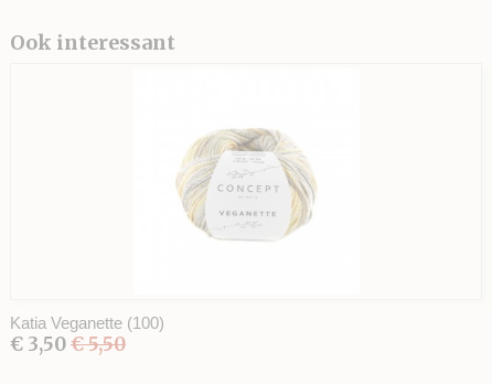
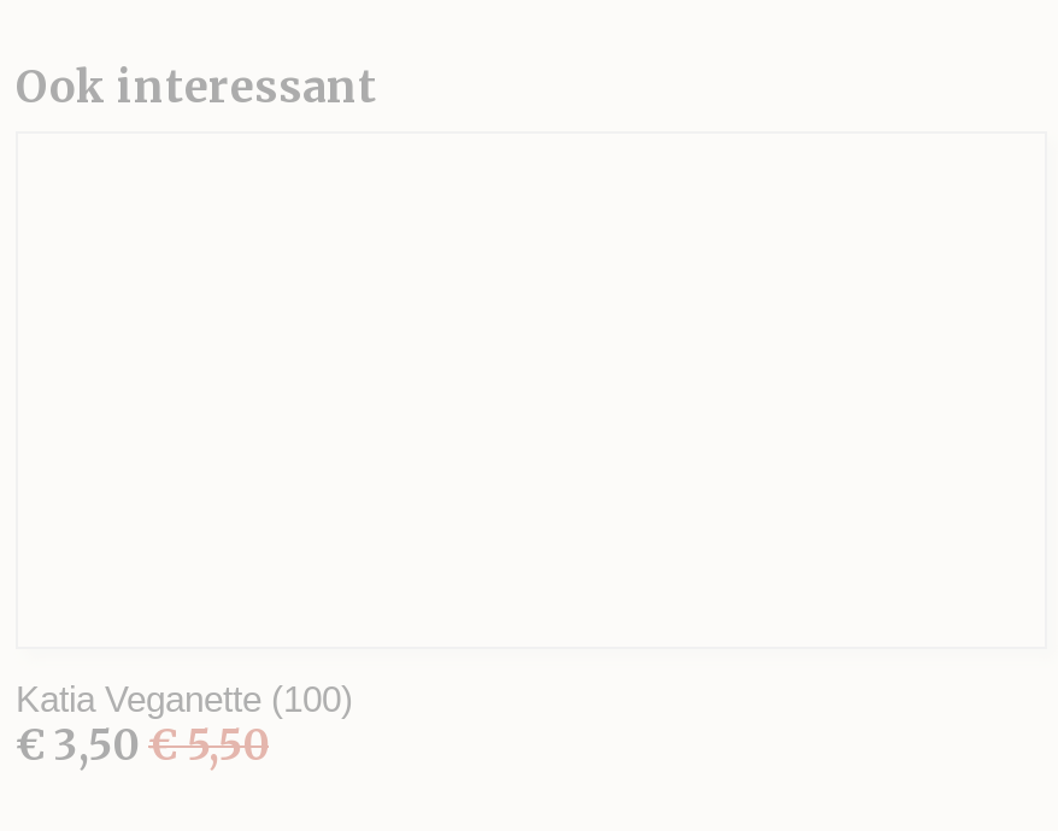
- [image]
